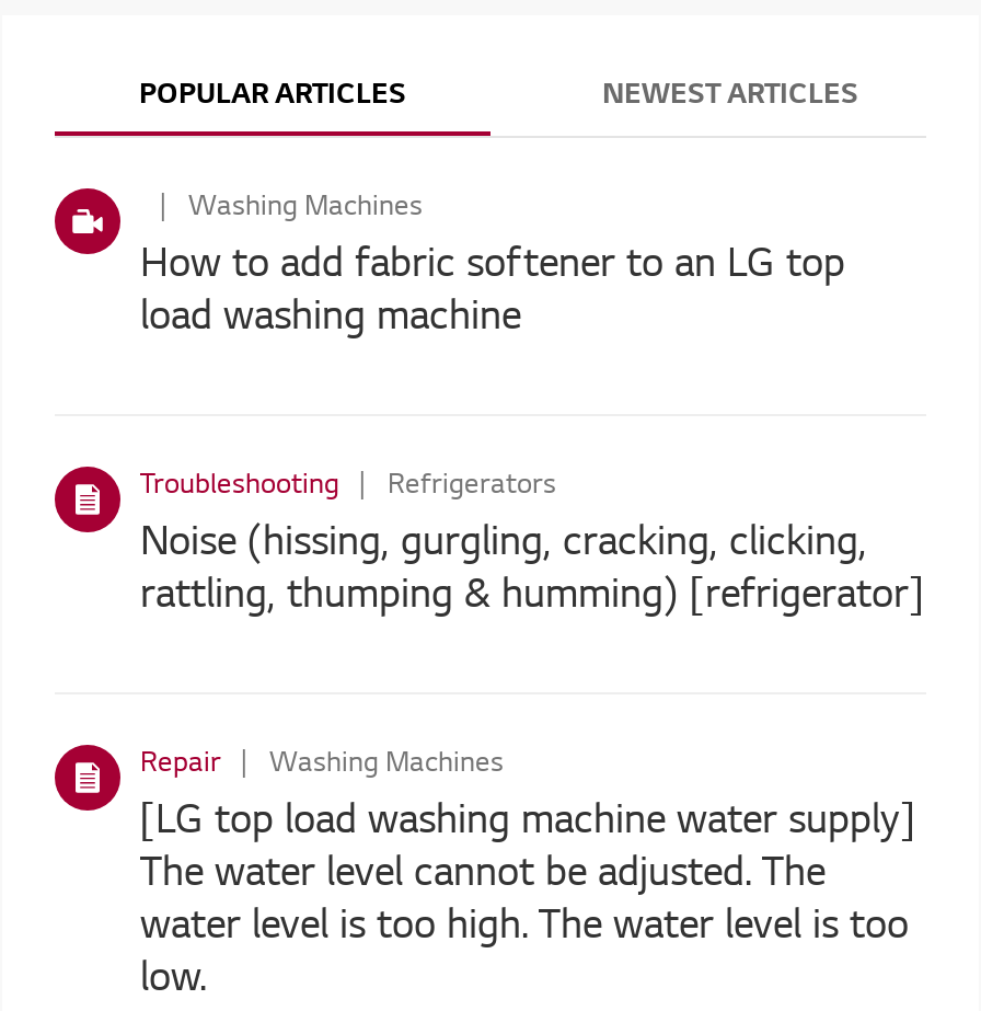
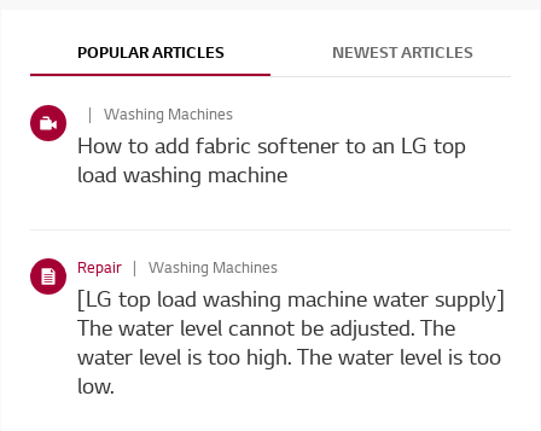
- Troubleshooting
- Refrigerators
- Noise (hissing, gurgling, cracking, clicking,
- rattling, thumping & humming) [refrigerator]
